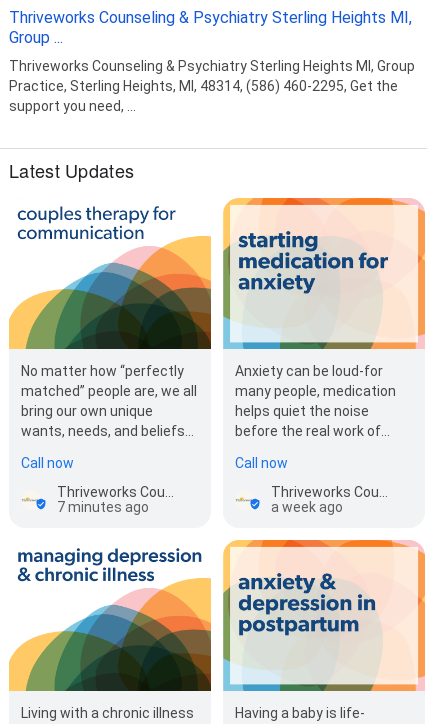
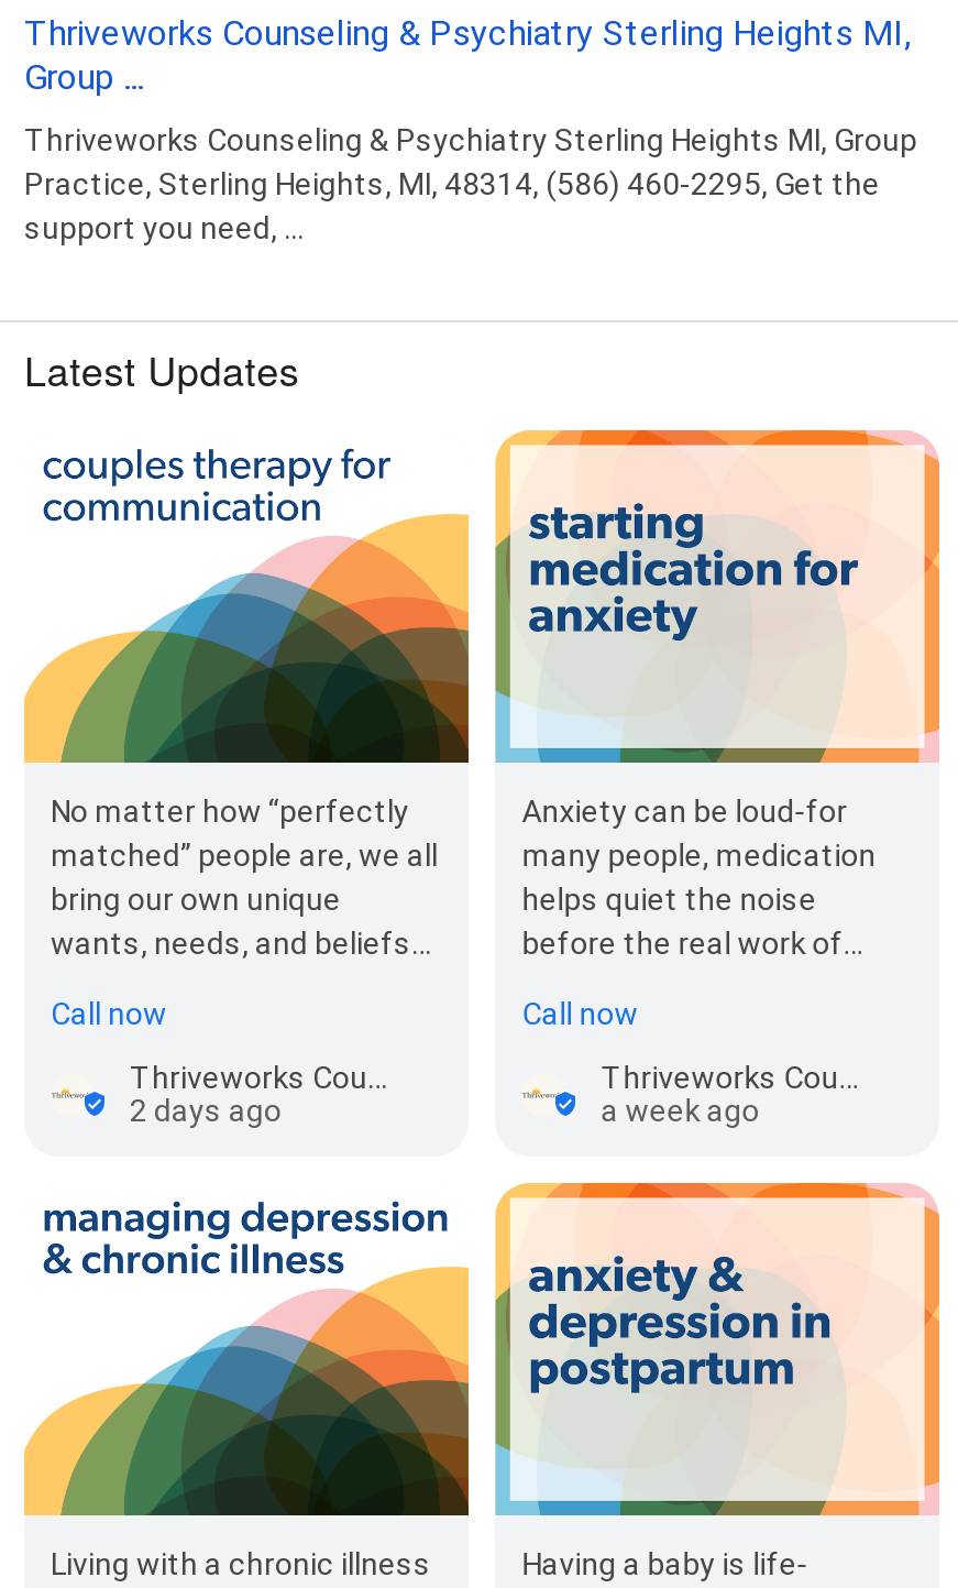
- 7 minutes ago
+ 2 days ago
